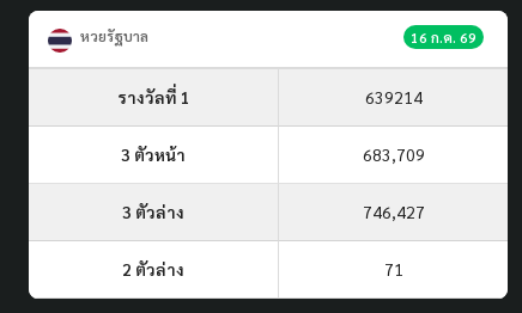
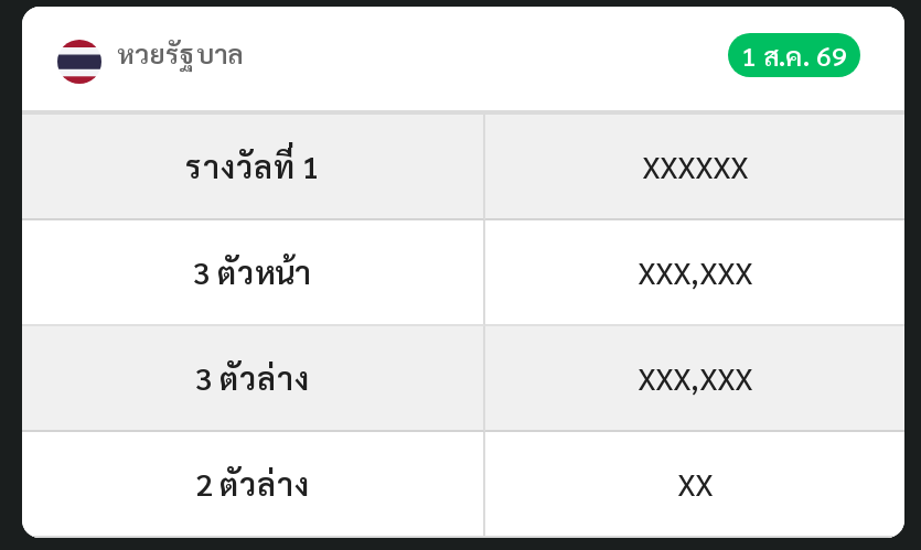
- 16 ก.ค. 69
+ 1 ส.ค. 69

- 639214
+ XXXXXX

- 683,709
+ XXX,XXX

- 746,427
+ XXX,XXX

- 71
+ XX
